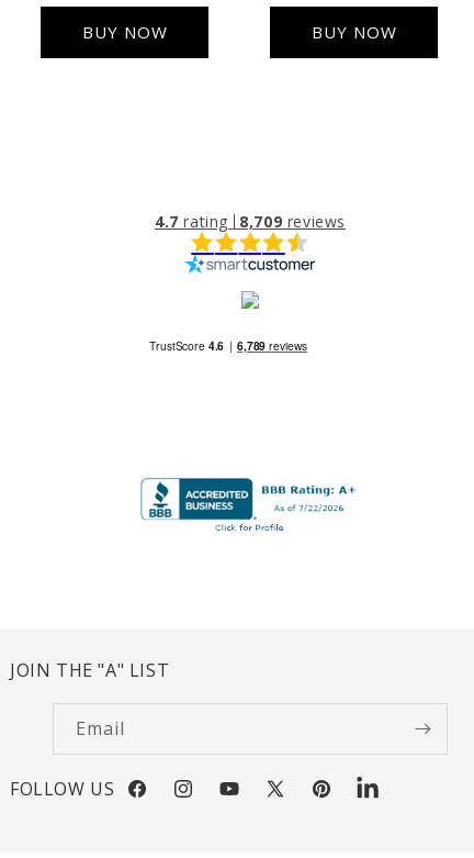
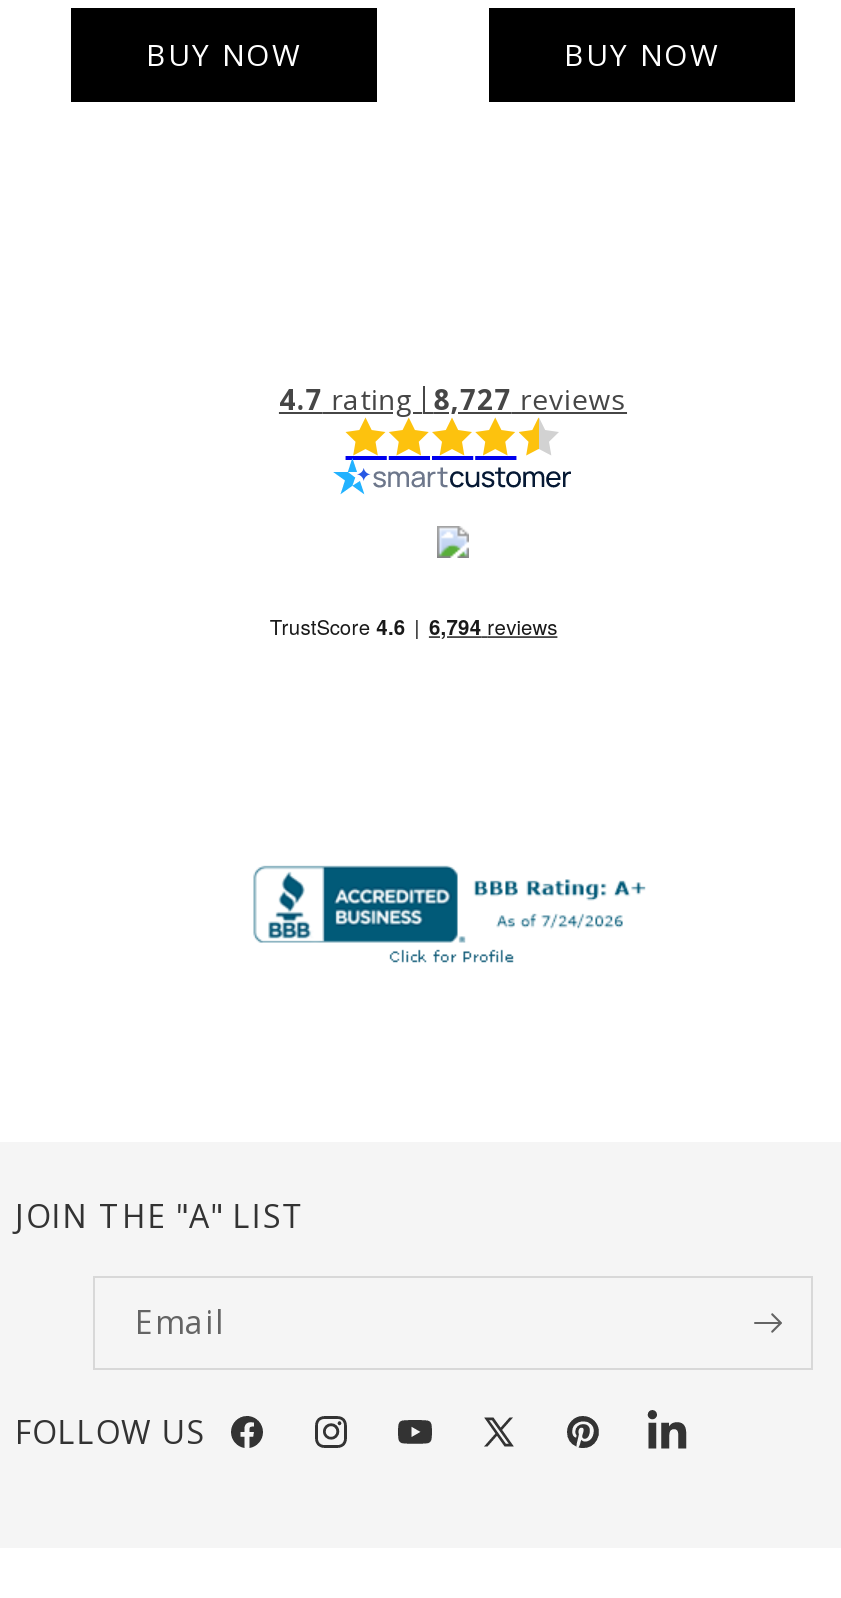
- 4.7 rating 8,709 reviews
+ 4.7 rating 8,727 reviews
